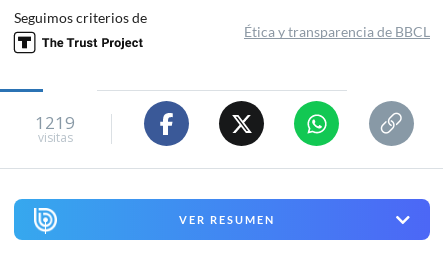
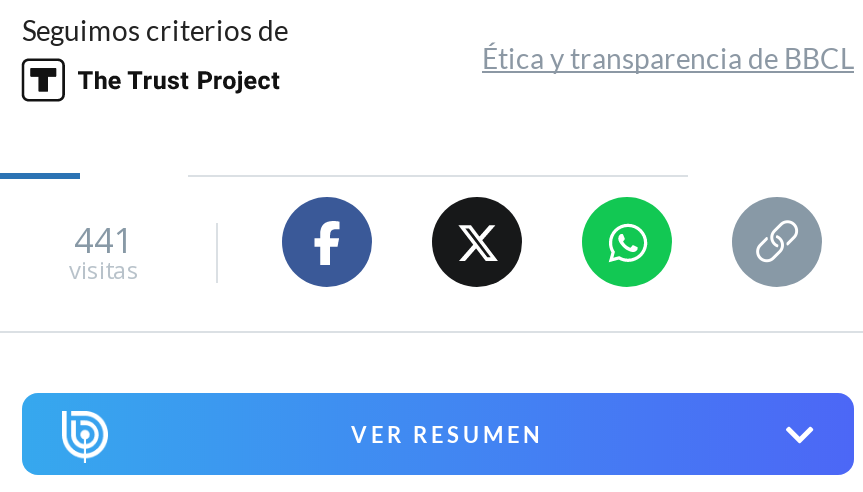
- 1219
+ 441
